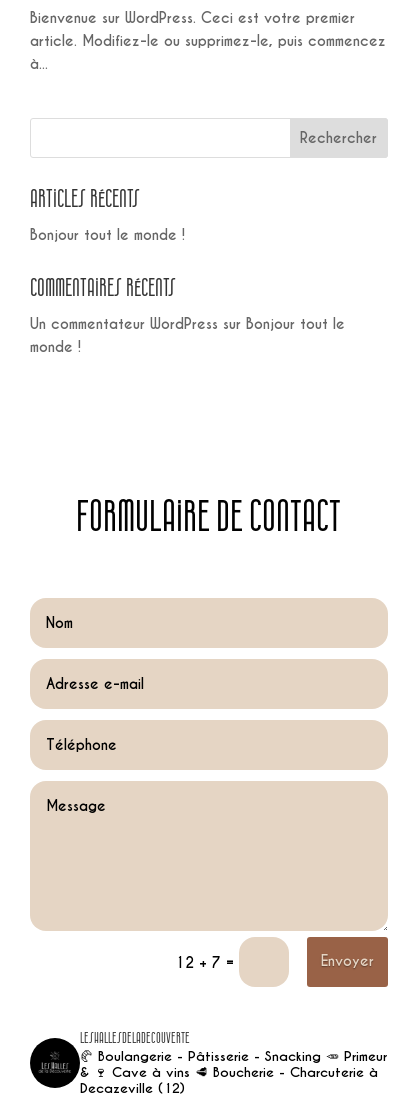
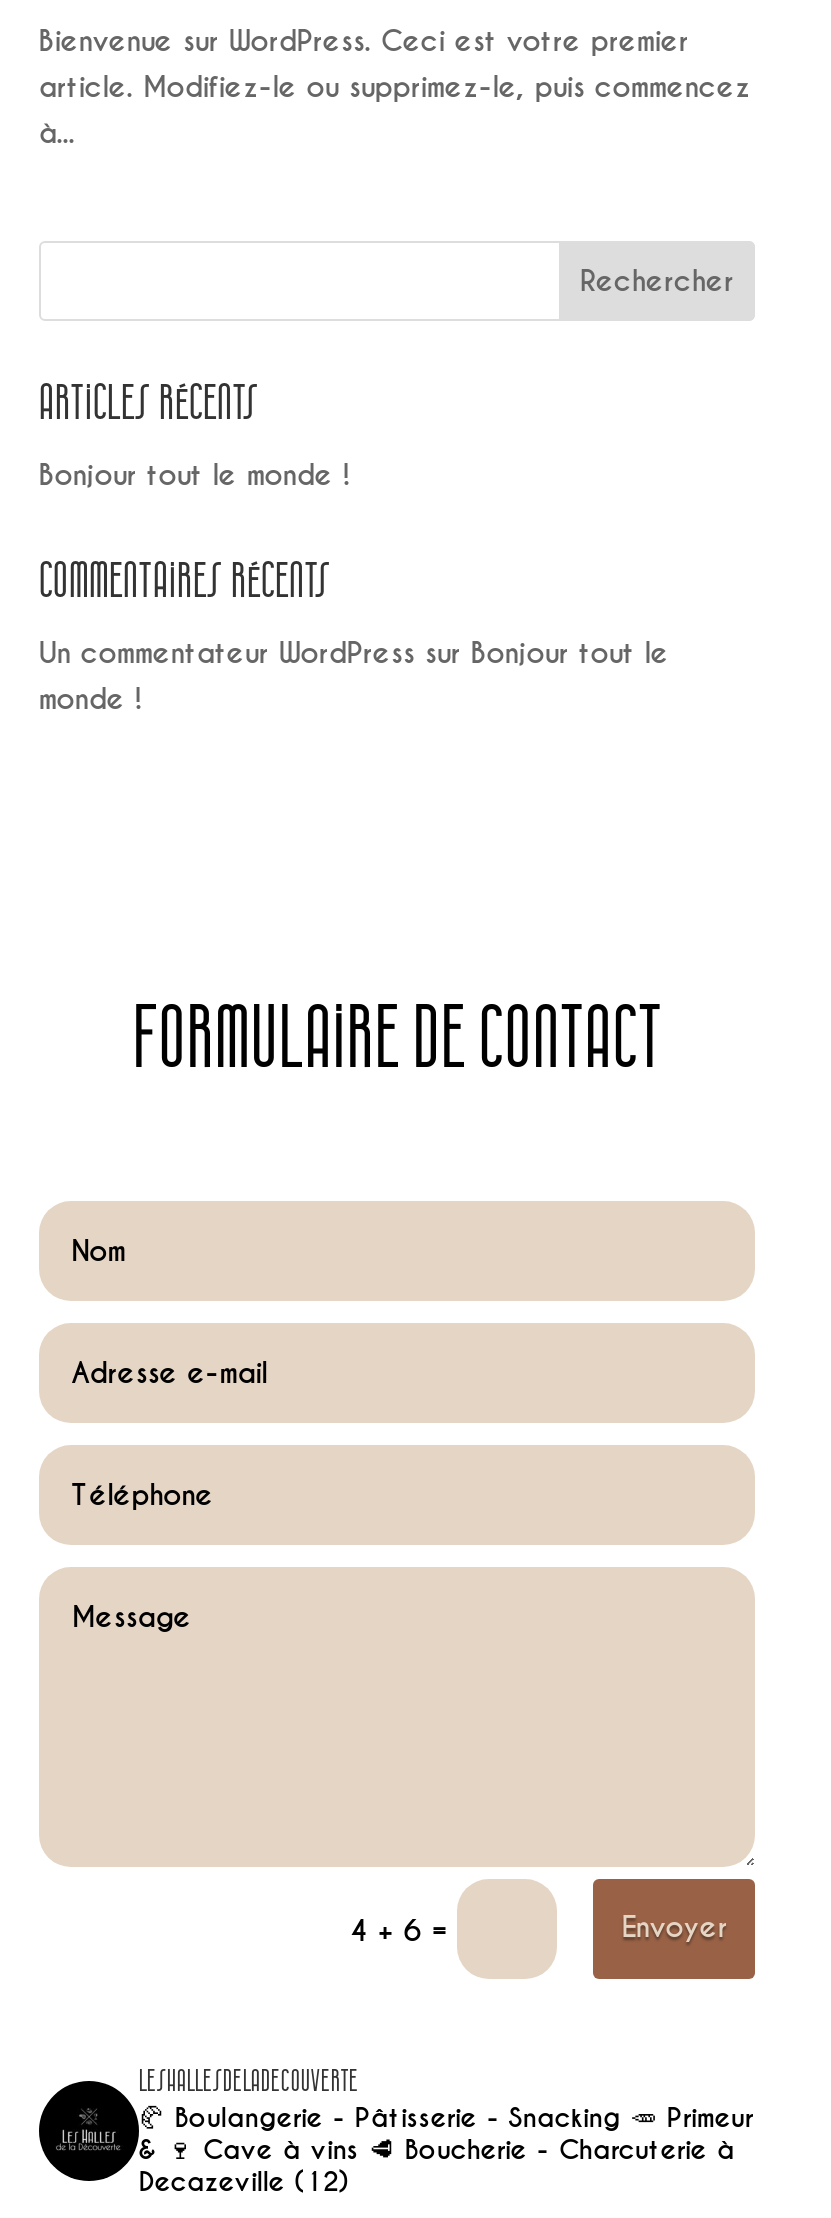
- 12 + 7 =
+ 4 + 6 =
